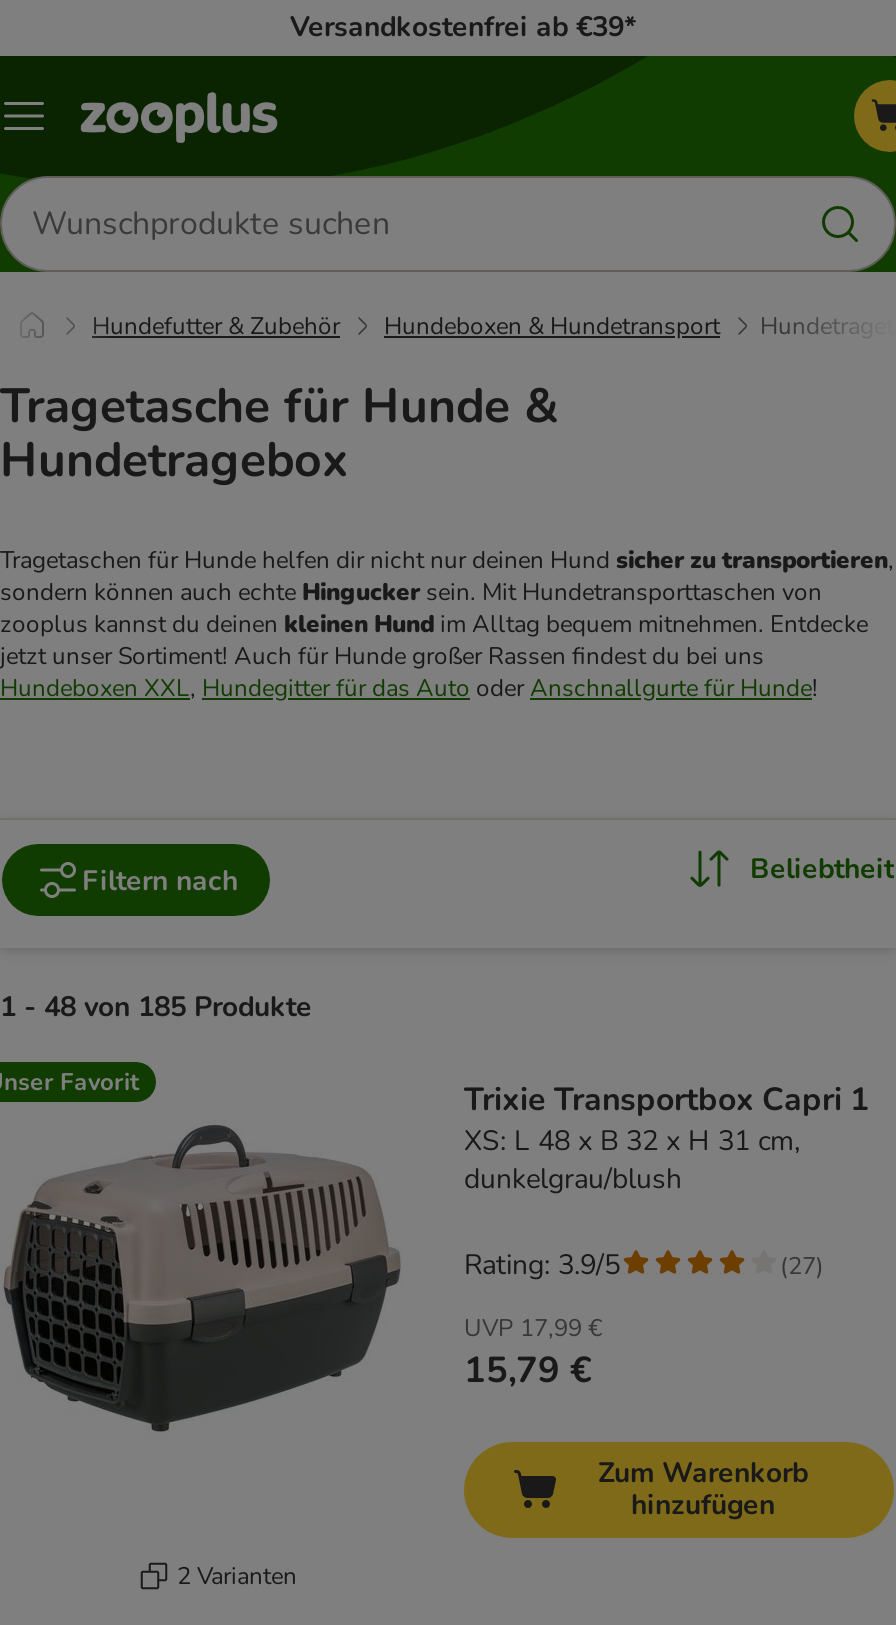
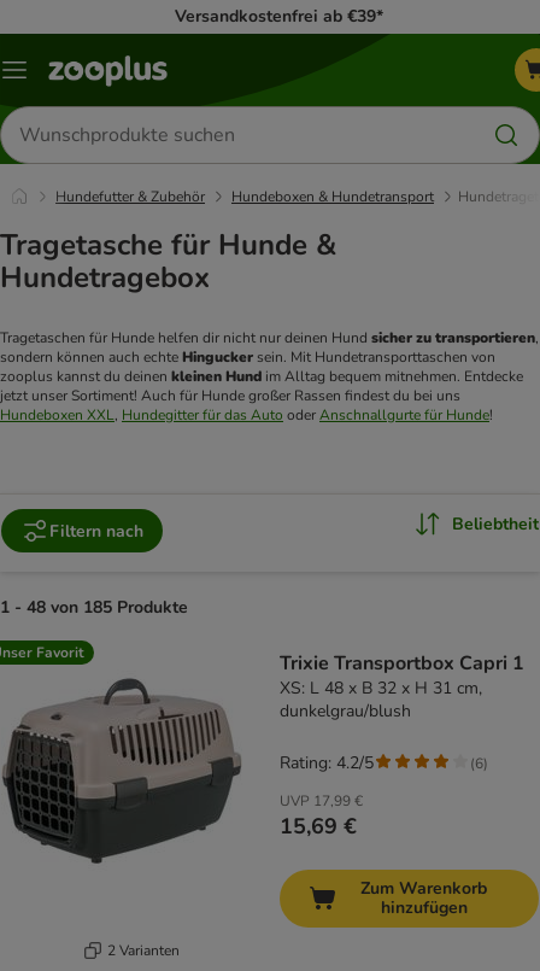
- Rating: 3.9/5
+ Rating: 4.2/5

- (27)
+ (6)

- 15,79 €
+ 15,69 €
